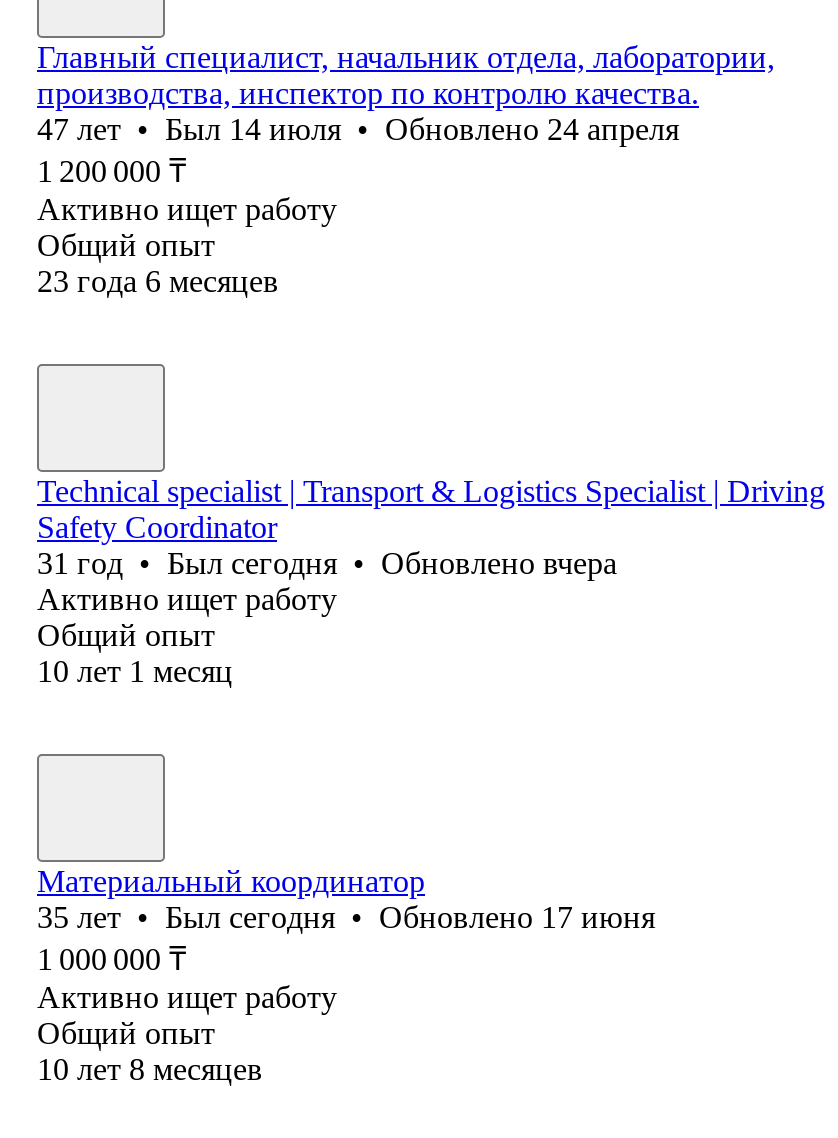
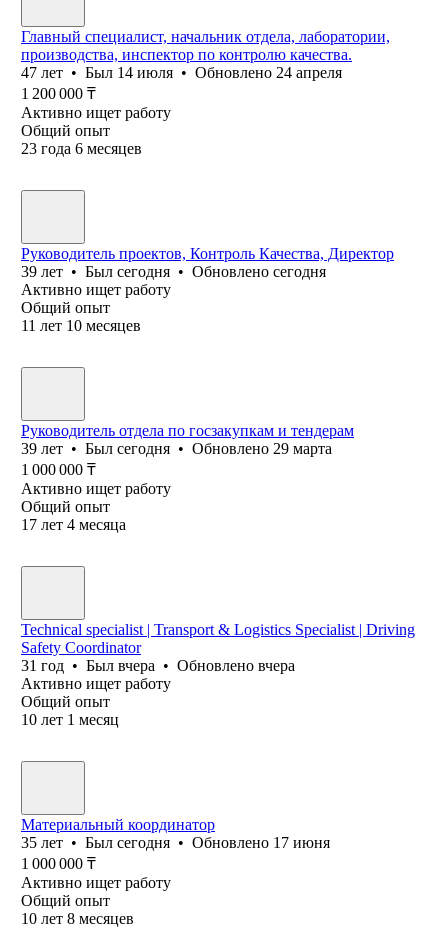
+ Руководитель проектов, Контроль Качества, Директор
+ 39 лет • Был сегодня • Обновлено сегодня
+ Активно ищет работу
+ Общий опыт
+ 11 лет 10 месяцев

+ Руководитель отдела по госзакупкам и тендерам
+ 39 лет • Был сегодня • Обновлено 29 марта
+ 1 000 000 ₸
+ Активно ищет работу
+ Общий опыт
+ 17 лет 4 месяца

- 31 год • Был сегодня • Обновлено вчера
+ 31 год • Был вчера • Обновлено вчера
